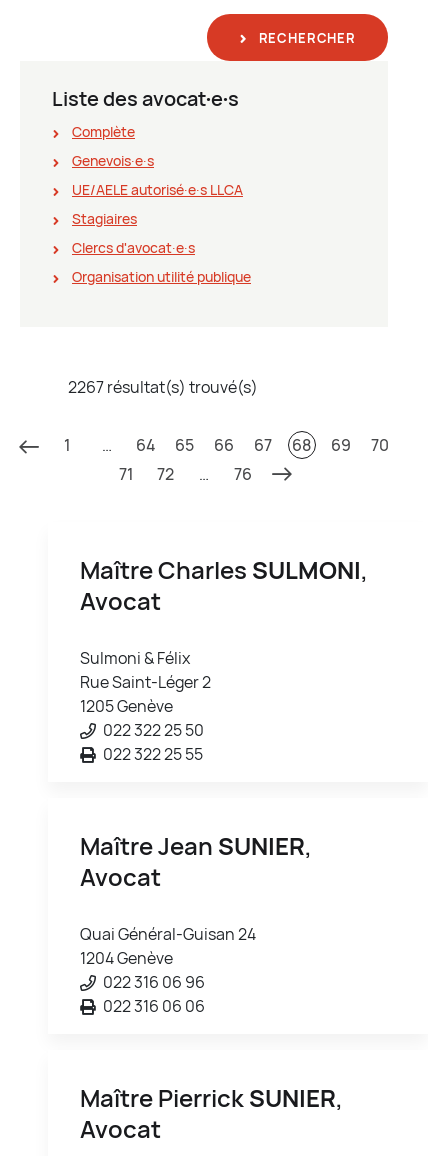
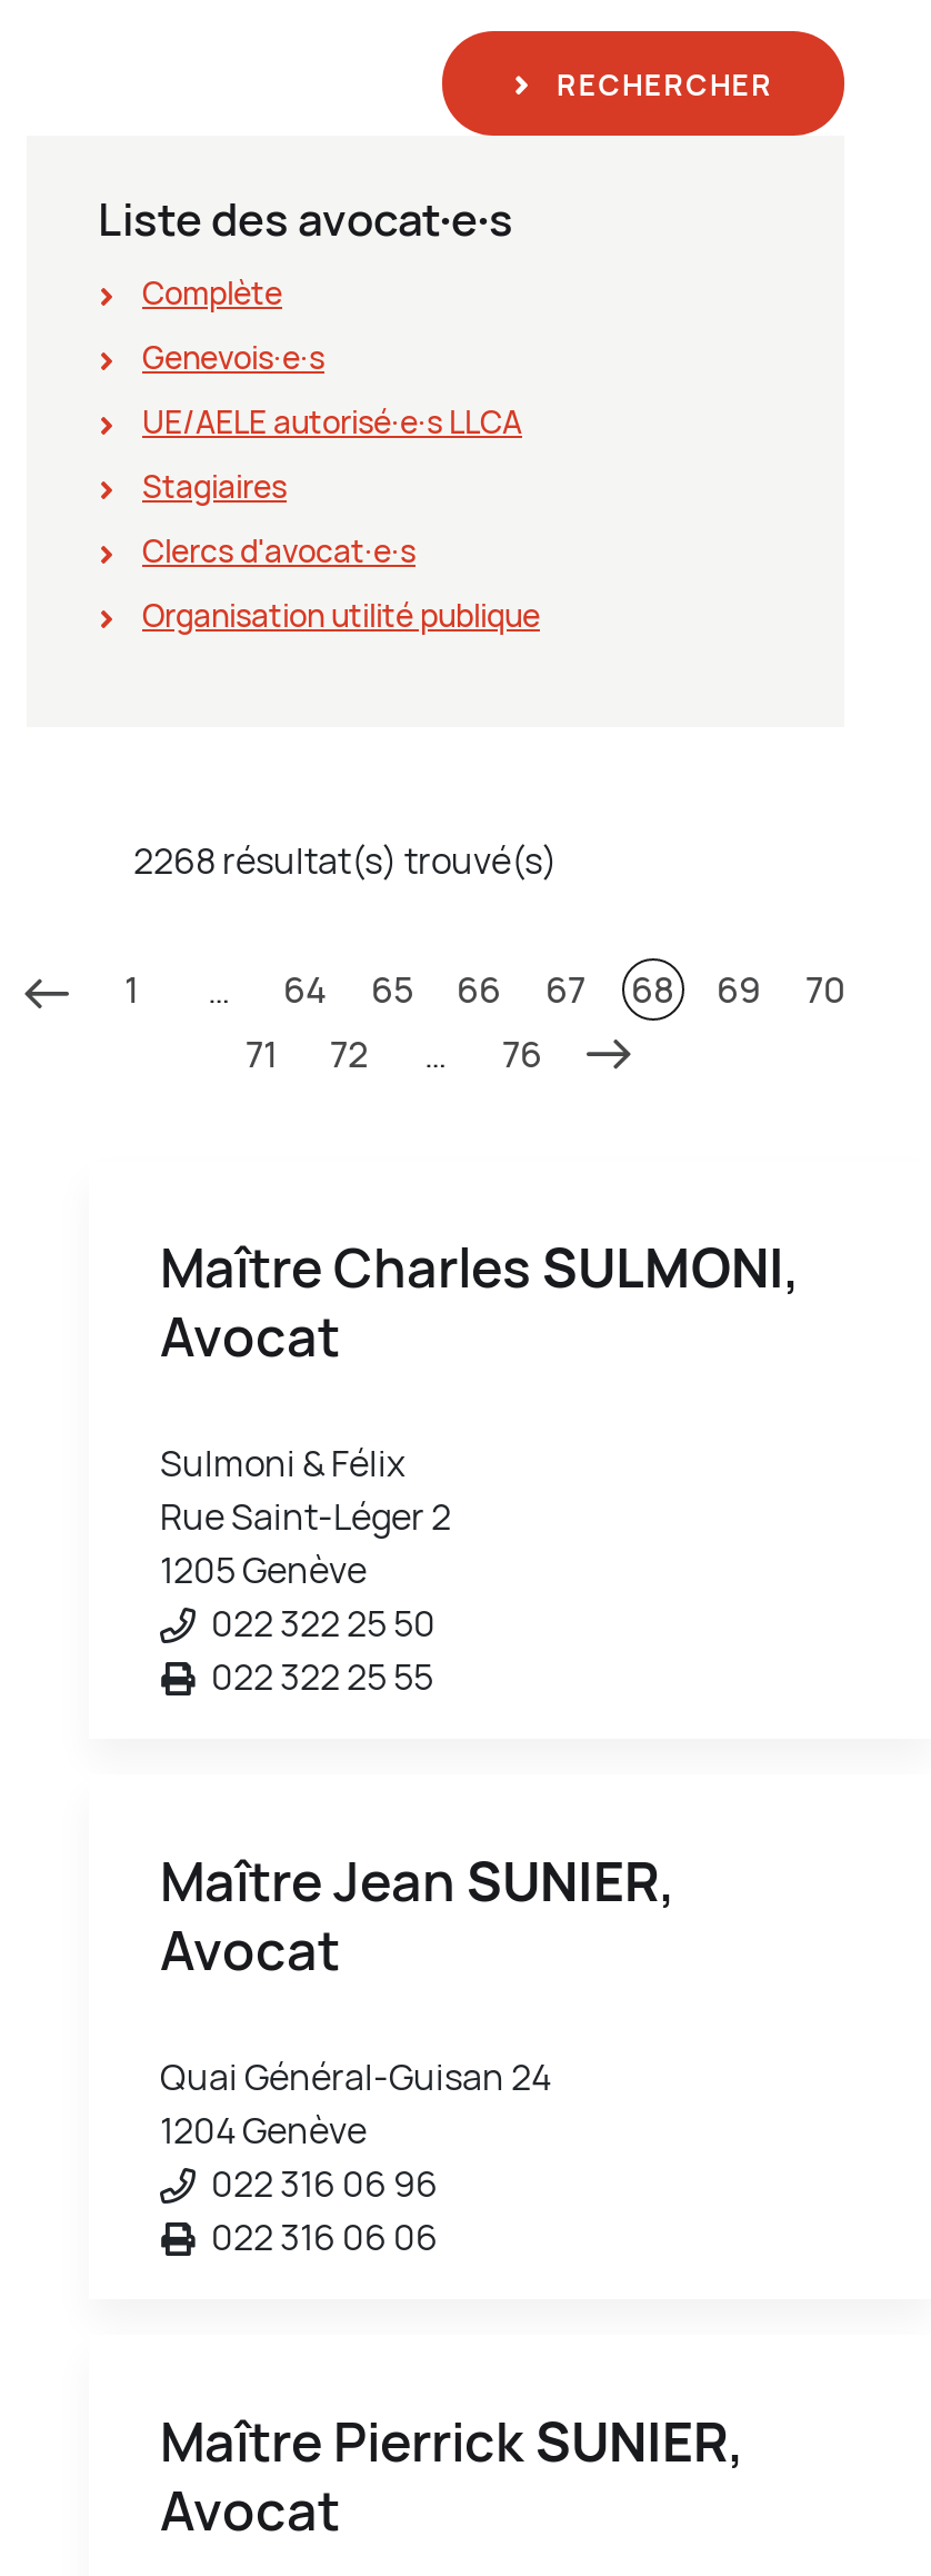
- 2267 résultat(s) trouvé(s)
+ 2268 résultat(s) trouvé(s)
